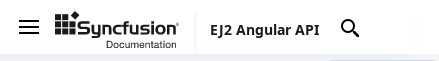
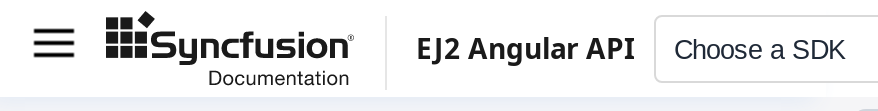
+ Choose a SDK
